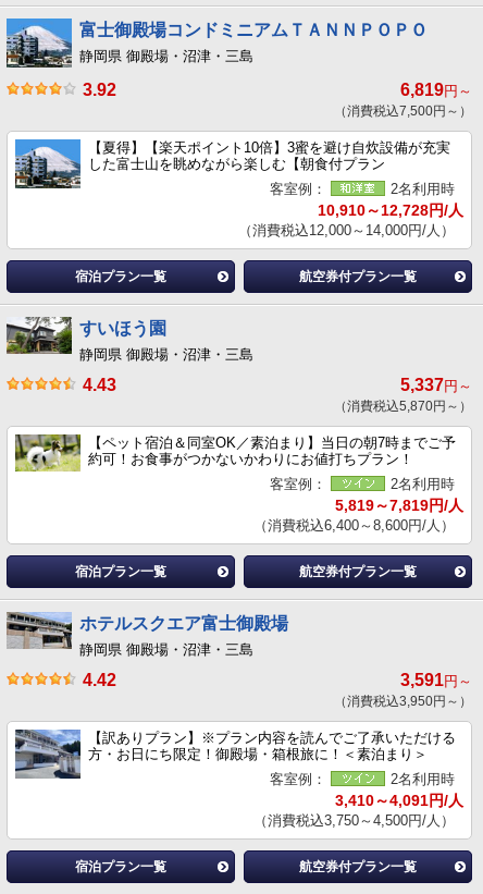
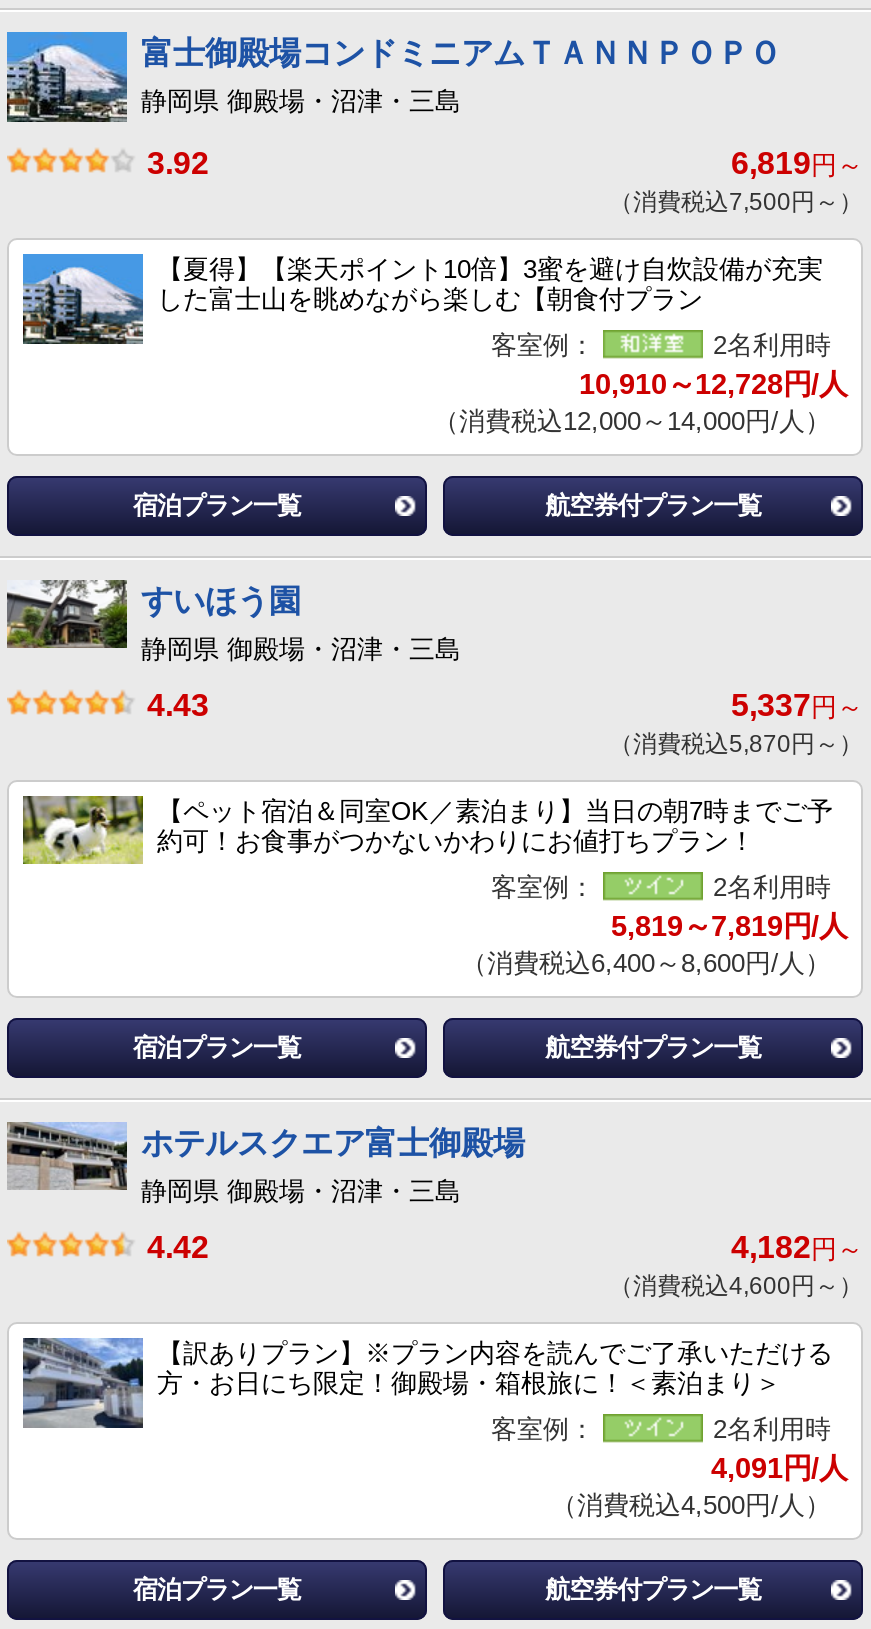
- 3,591円～
+ 4,182円～

- （消費税込3,950円～）
+ （消費税込4,600円～）

- 3,410～4,091円/人
- （消費税込3,750～4,500円/人）
+ 4,091円/人
+ （消費税込4,500円/人）
